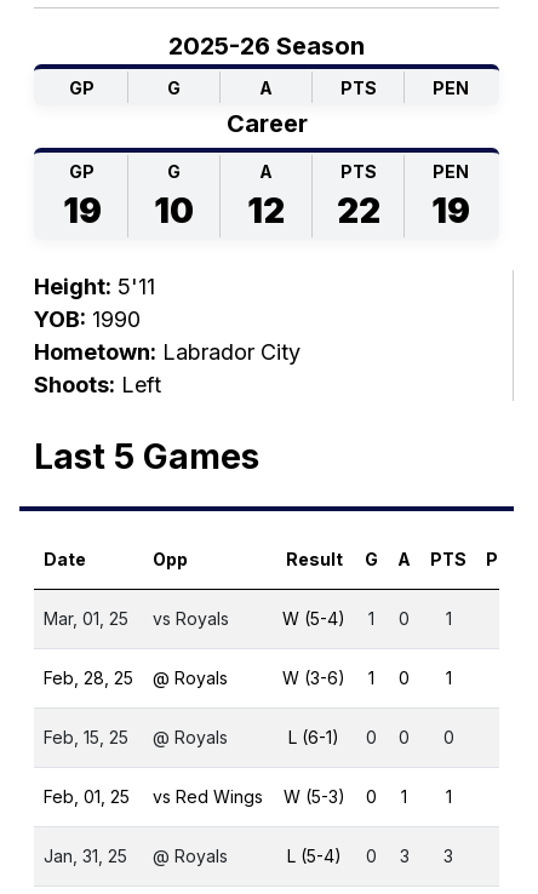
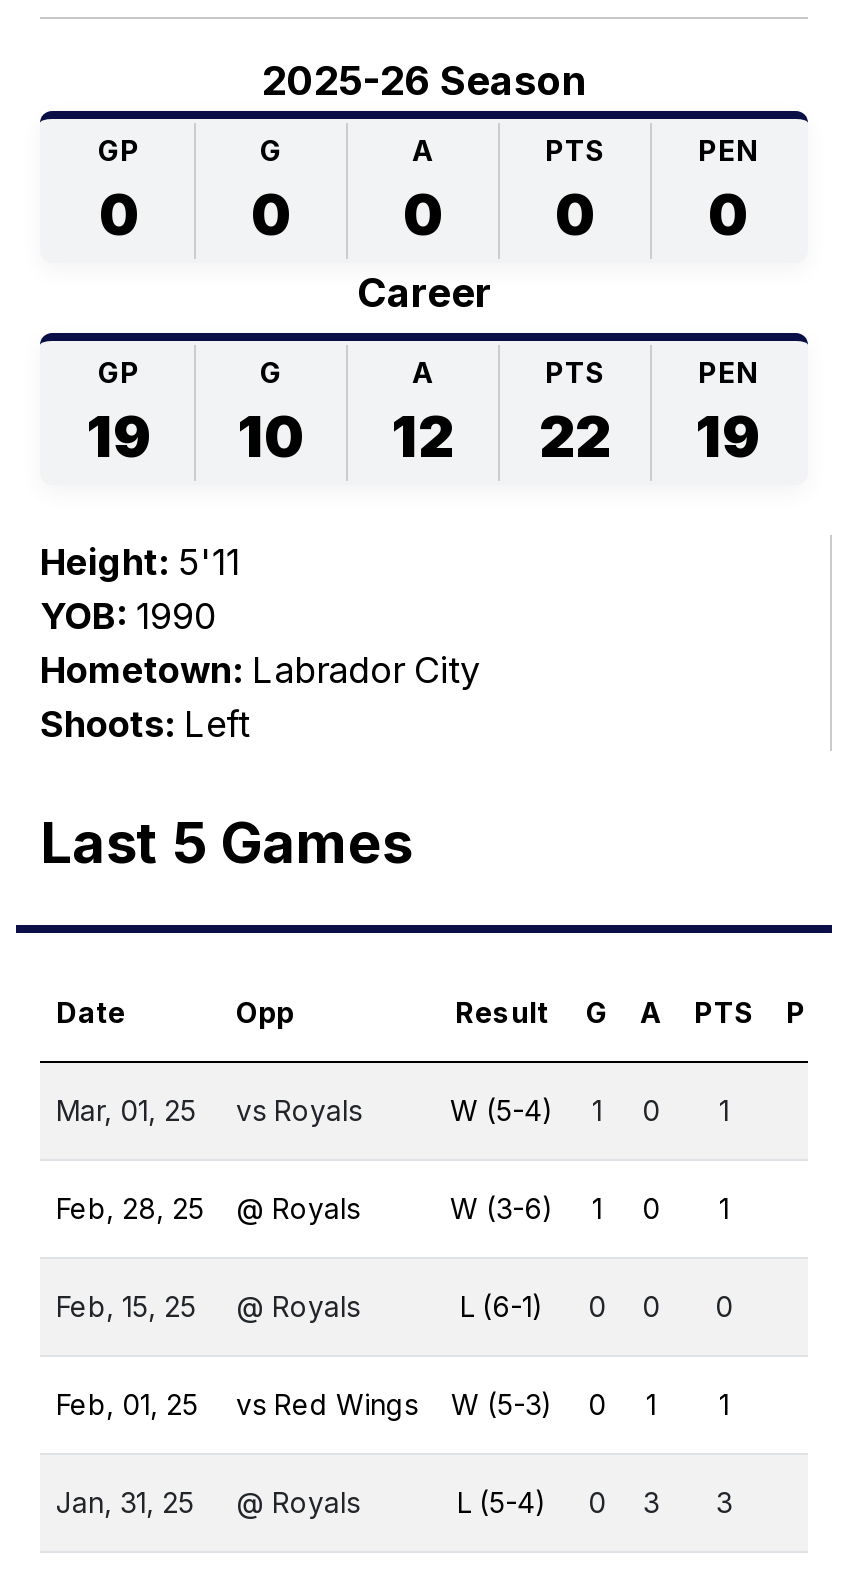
+ 0

+ 0

+ 0

+ 0

+ 0
